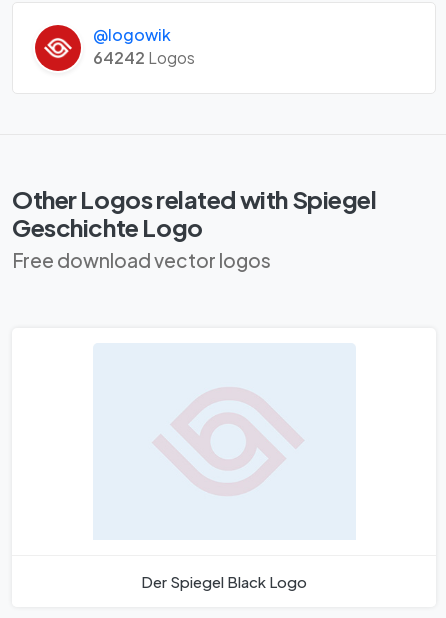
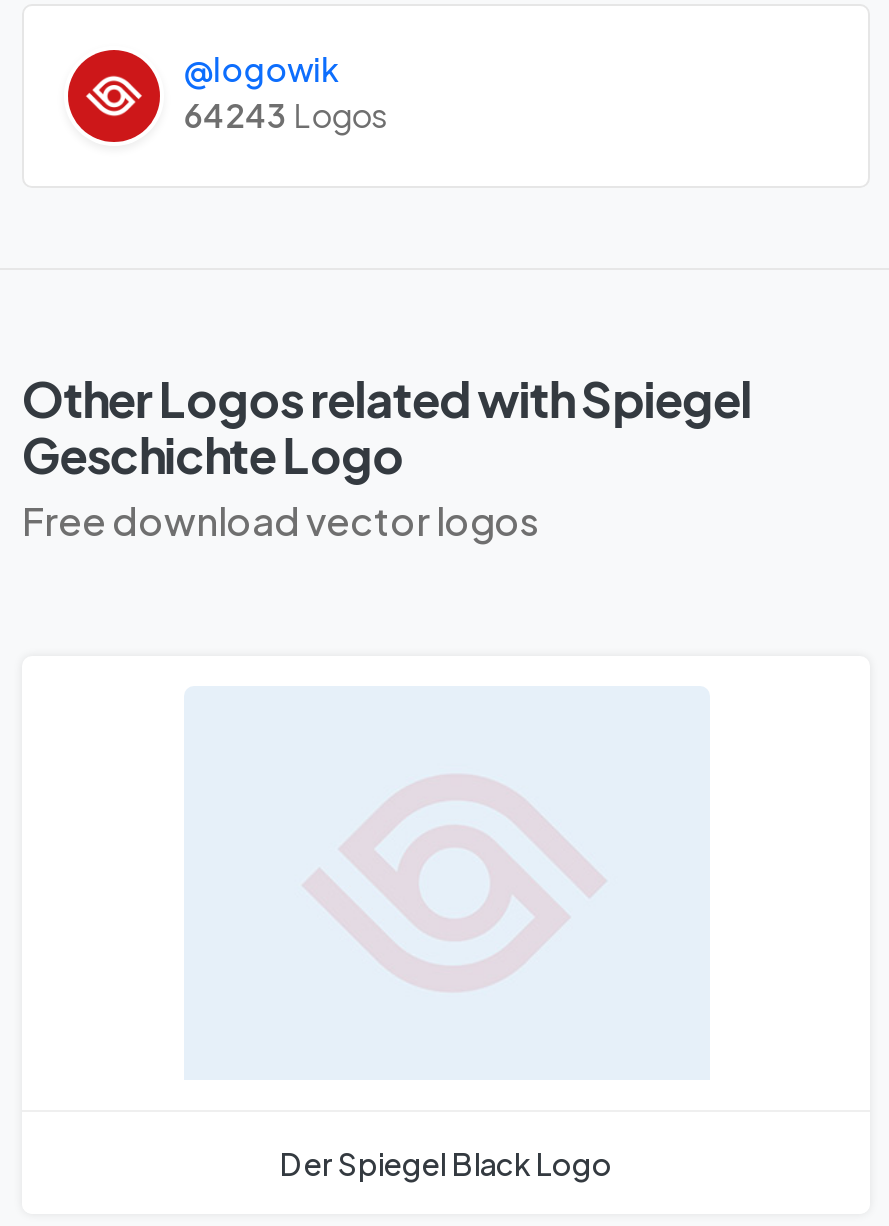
- 64242 Logos
+ 64243 Logos
